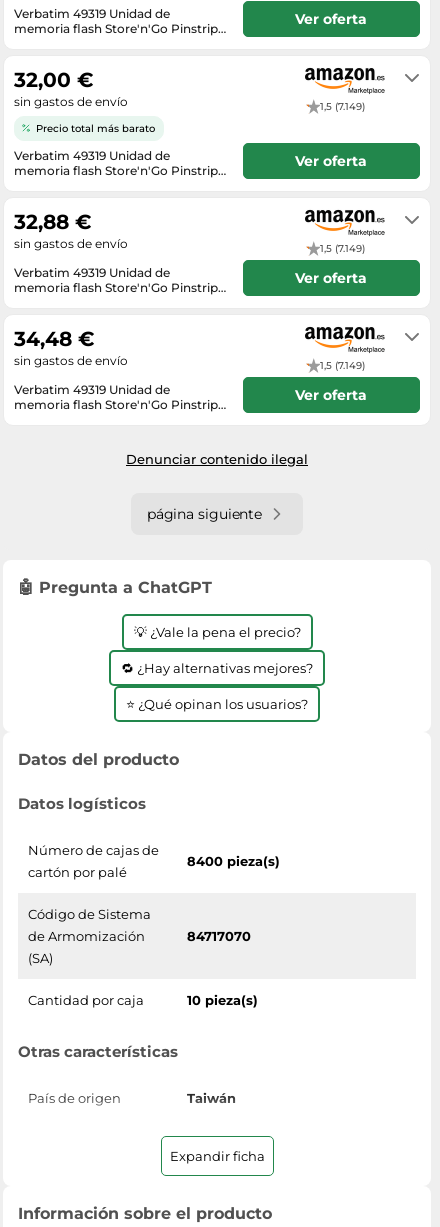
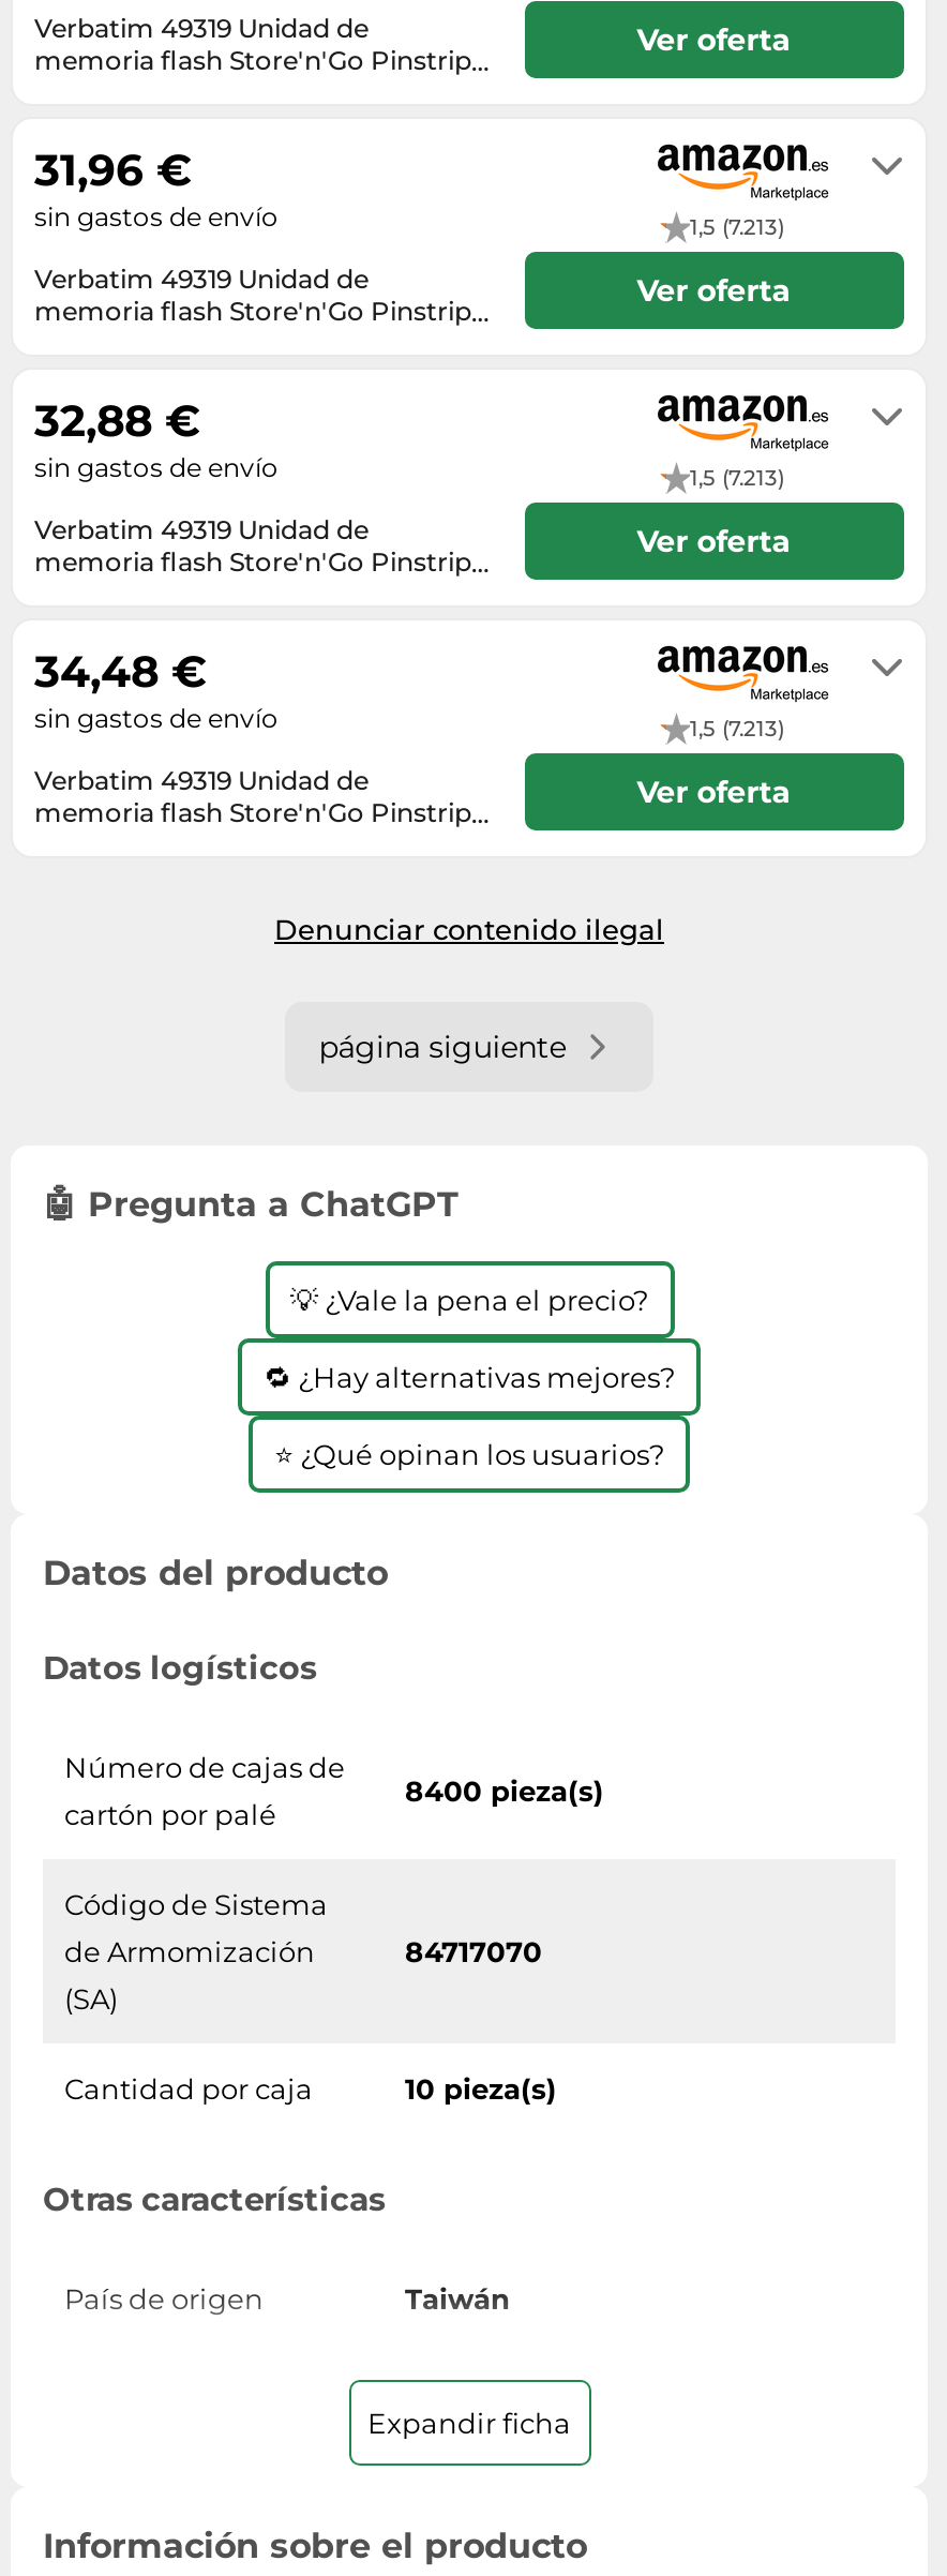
- 32,00 €
+ 31,96 €

- 1,5 (7.149)
- Precio total más barato
+ 1,5 (7.213)

- 1,5 (7.149)
+ 1,5 (7.213)

- 1,5 (7.149)
+ 1,5 (7.213)
